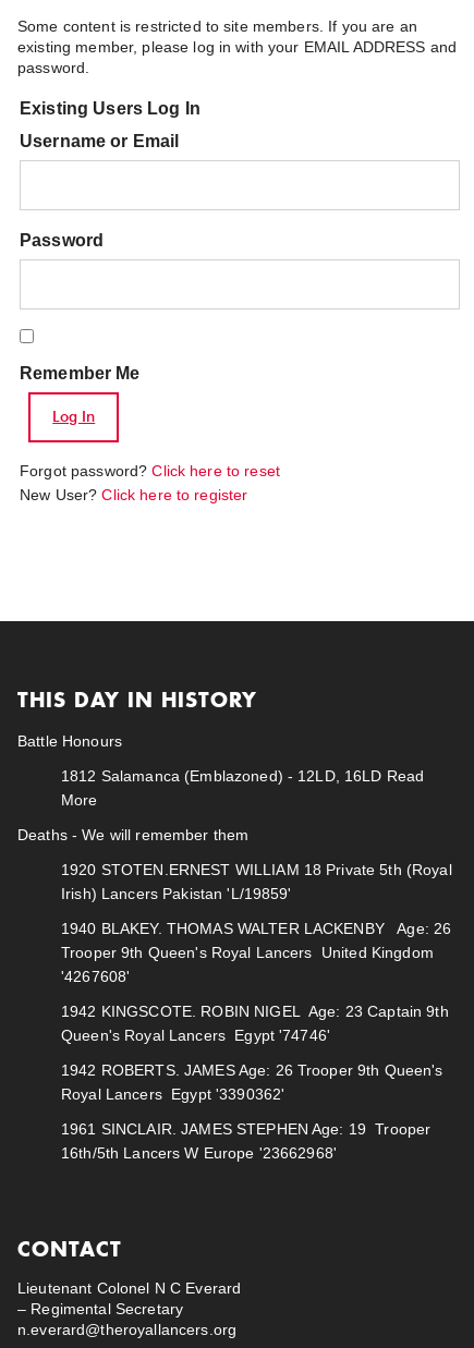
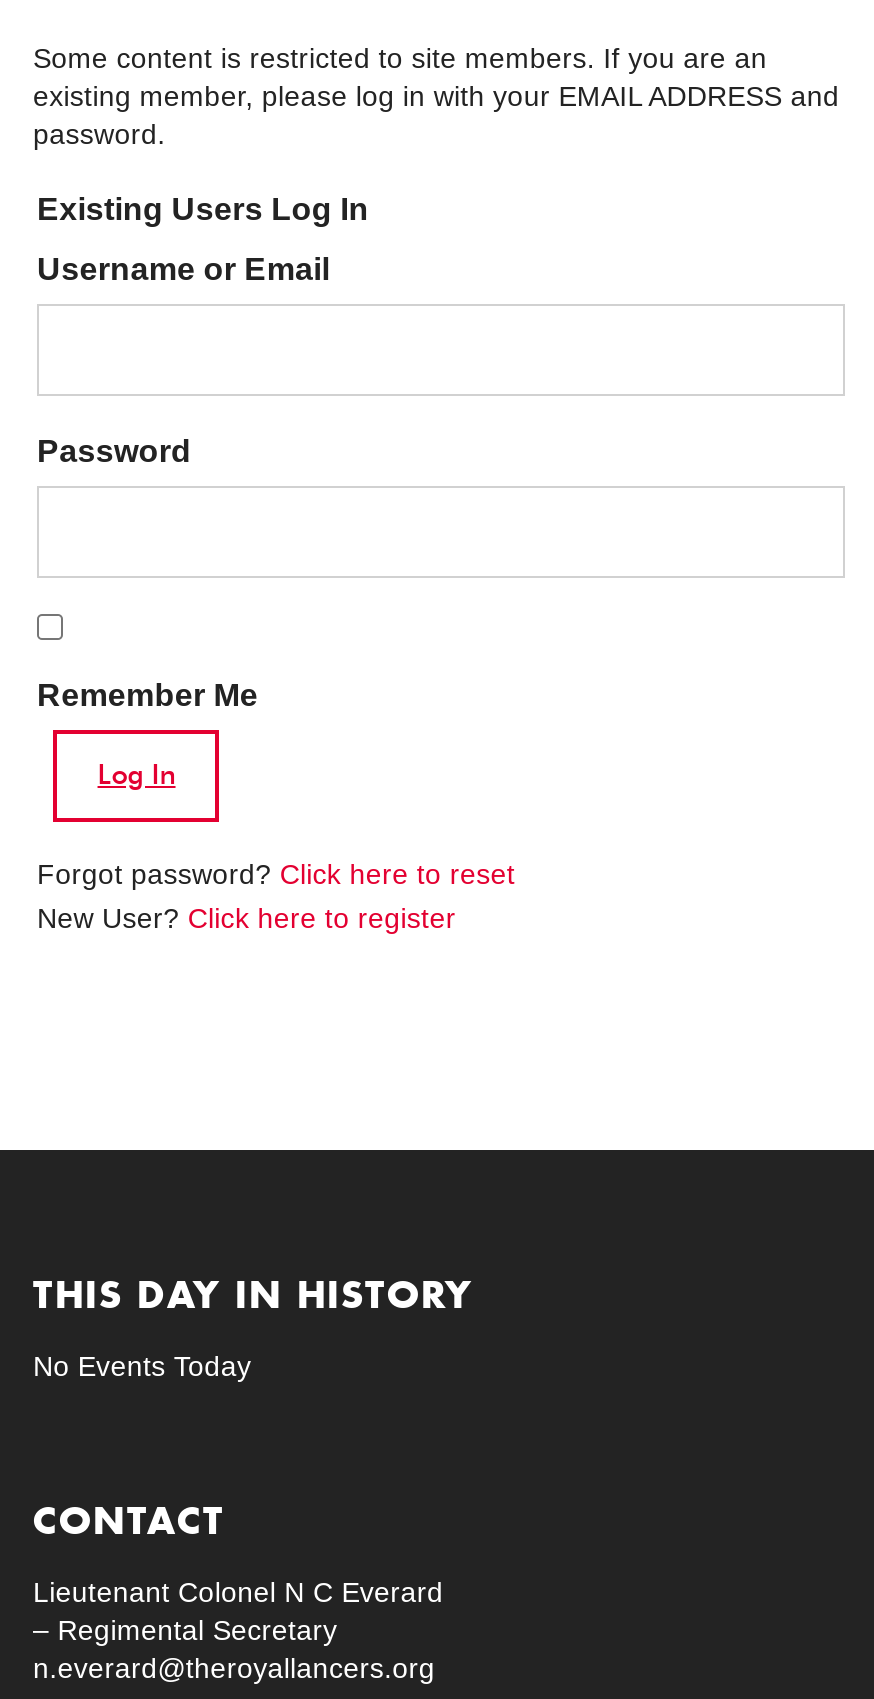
- Battle Honours
- 1812 Salamanca (Emblazoned) - 12LD, 16LD Read
- More
- Deaths - We will remember them
- 1920 STOTEN.ERNEST WILLIAM 18 Private 5th (Royal
- Irish) Lancers Pakistan 'L/19859'
- 1940 BLAKEY. THOMAS WALTER LACKENBY Age: 26
- Trooper 9th Queen's Royal Lancers United Kingdom
- '4267608'
- 1942 KINGSCOTE. ROBIN NIGEL Age: 23 Captain 9th
- Queen's Royal Lancers Egypt '74746'
- 1942 ROBERTS. JAMES Age: 26 Trooper 9th Queen's
- Royal Lancers Egypt '3390362'
- 1961 SINCLAIR. JAMES STEPHEN Age: 19 Trooper
- 16th/5th Lancers W Europe '23662968'
+ No Events Today
